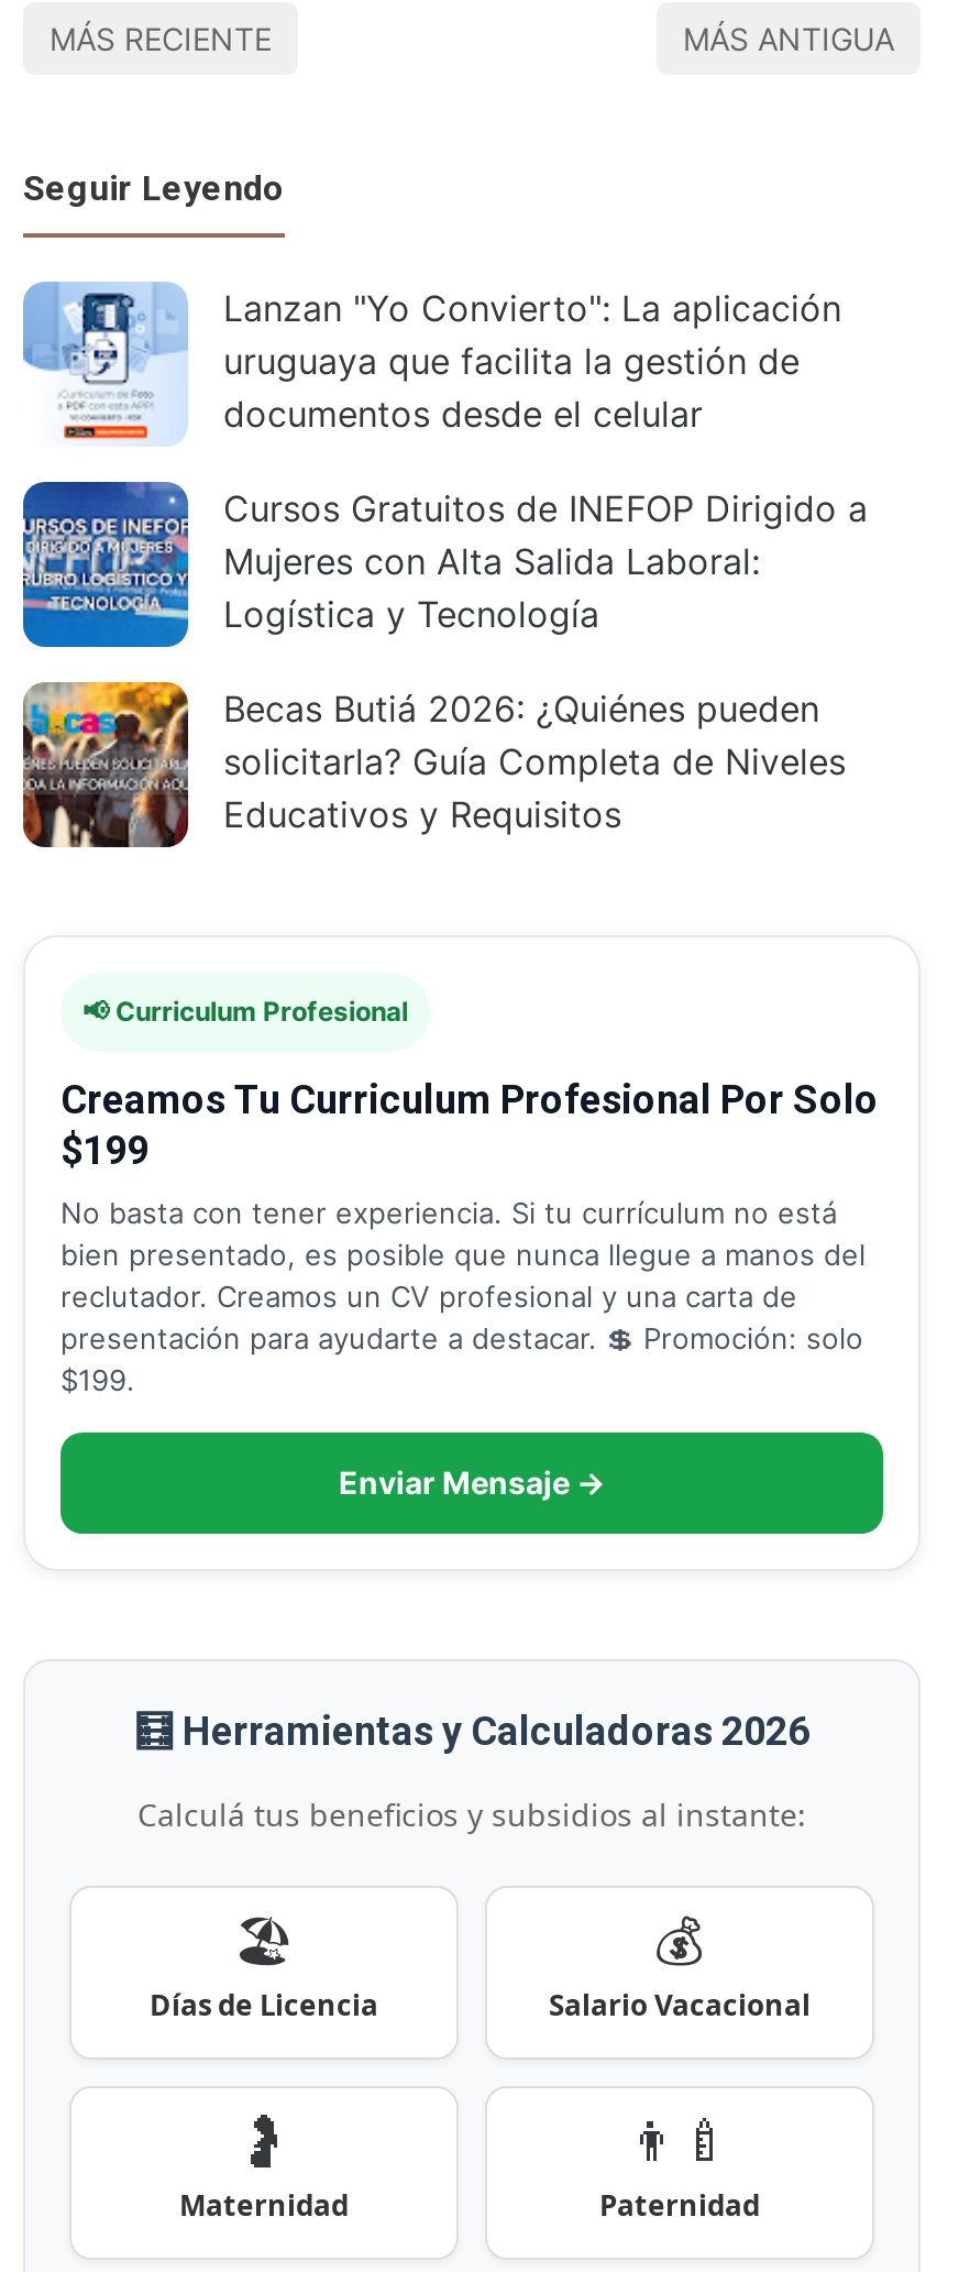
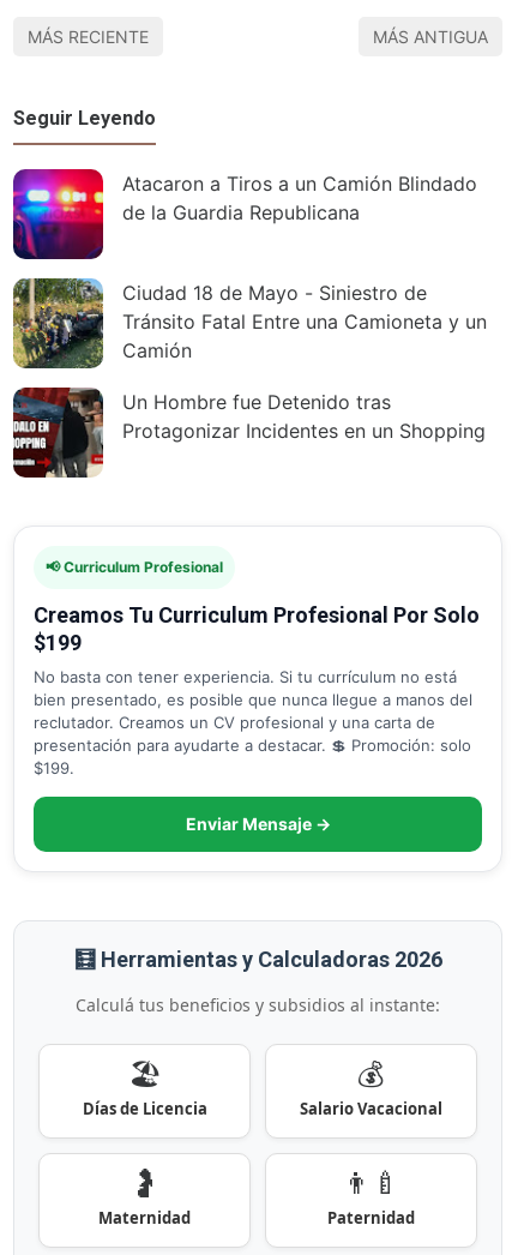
- [image]
- Lanzan "Yo Convierto": La aplicación
- uruguaya que facilita la gestión de
- documentos desde el celular
+ [image]
+ Atacaron a Tiros a un Camión Blindado
+ de la Guardia Republicana

- [image]
- Cursos Gratuitos de INEFOP Dirigido a
- Mujeres con Alta Salida Laboral:
- Logística y Tecnología
+ [image]
+ Ciudad 18 de Mayo - Siniestro de
+ Tránsito Fatal Entre una Camioneta y un
+ Camión

- [image]
- Becas Butiá 2026: ¿Quiénes pueden
- solicitarla? Guía Completa de Niveles
- Educativos y Requisitos
+ [image]
+ Un Hombre fue Detenido tras
+ Protagonizar Incidentes en un Shopping
